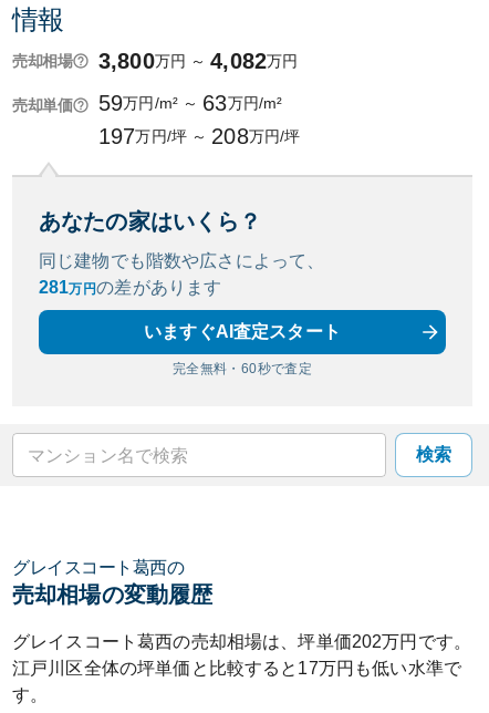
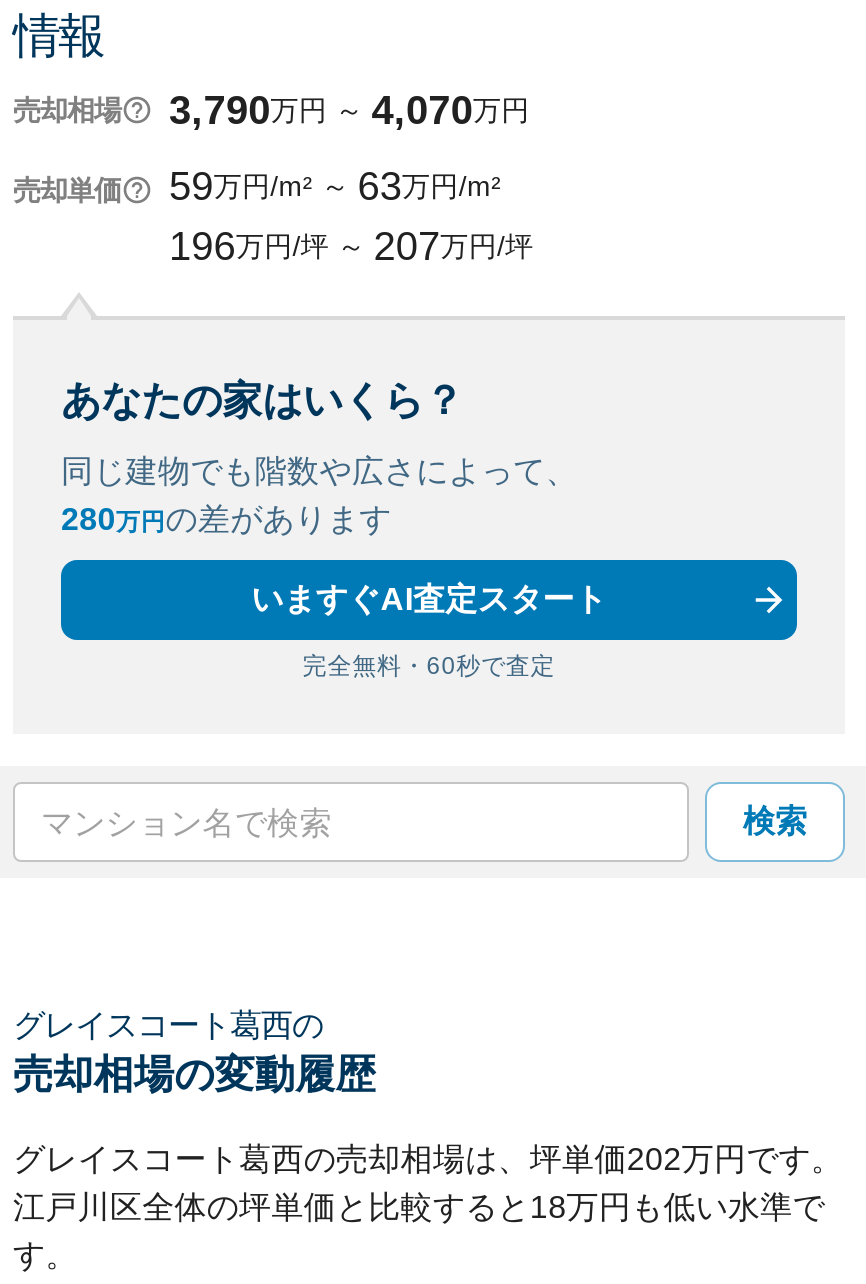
- 売却相場 3,800万円 ～ 4,082万円
+ 売却相場 3,790万円 ～ 4,070万円

- 197万円/坪 ～ 208万円/坪
+ 196万円/坪 ～ 207万円/坪

- 281万円の差があります
+ 280万円の差があります

- 江戸川区全体の坪単価と比較すると17万円も低い水準で
+ 江戸川区全体の坪単価と比較すると18万円も低い水準で
